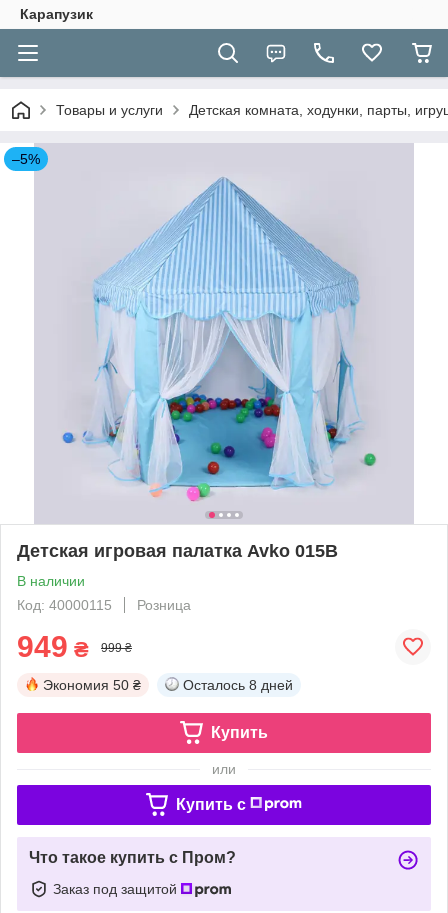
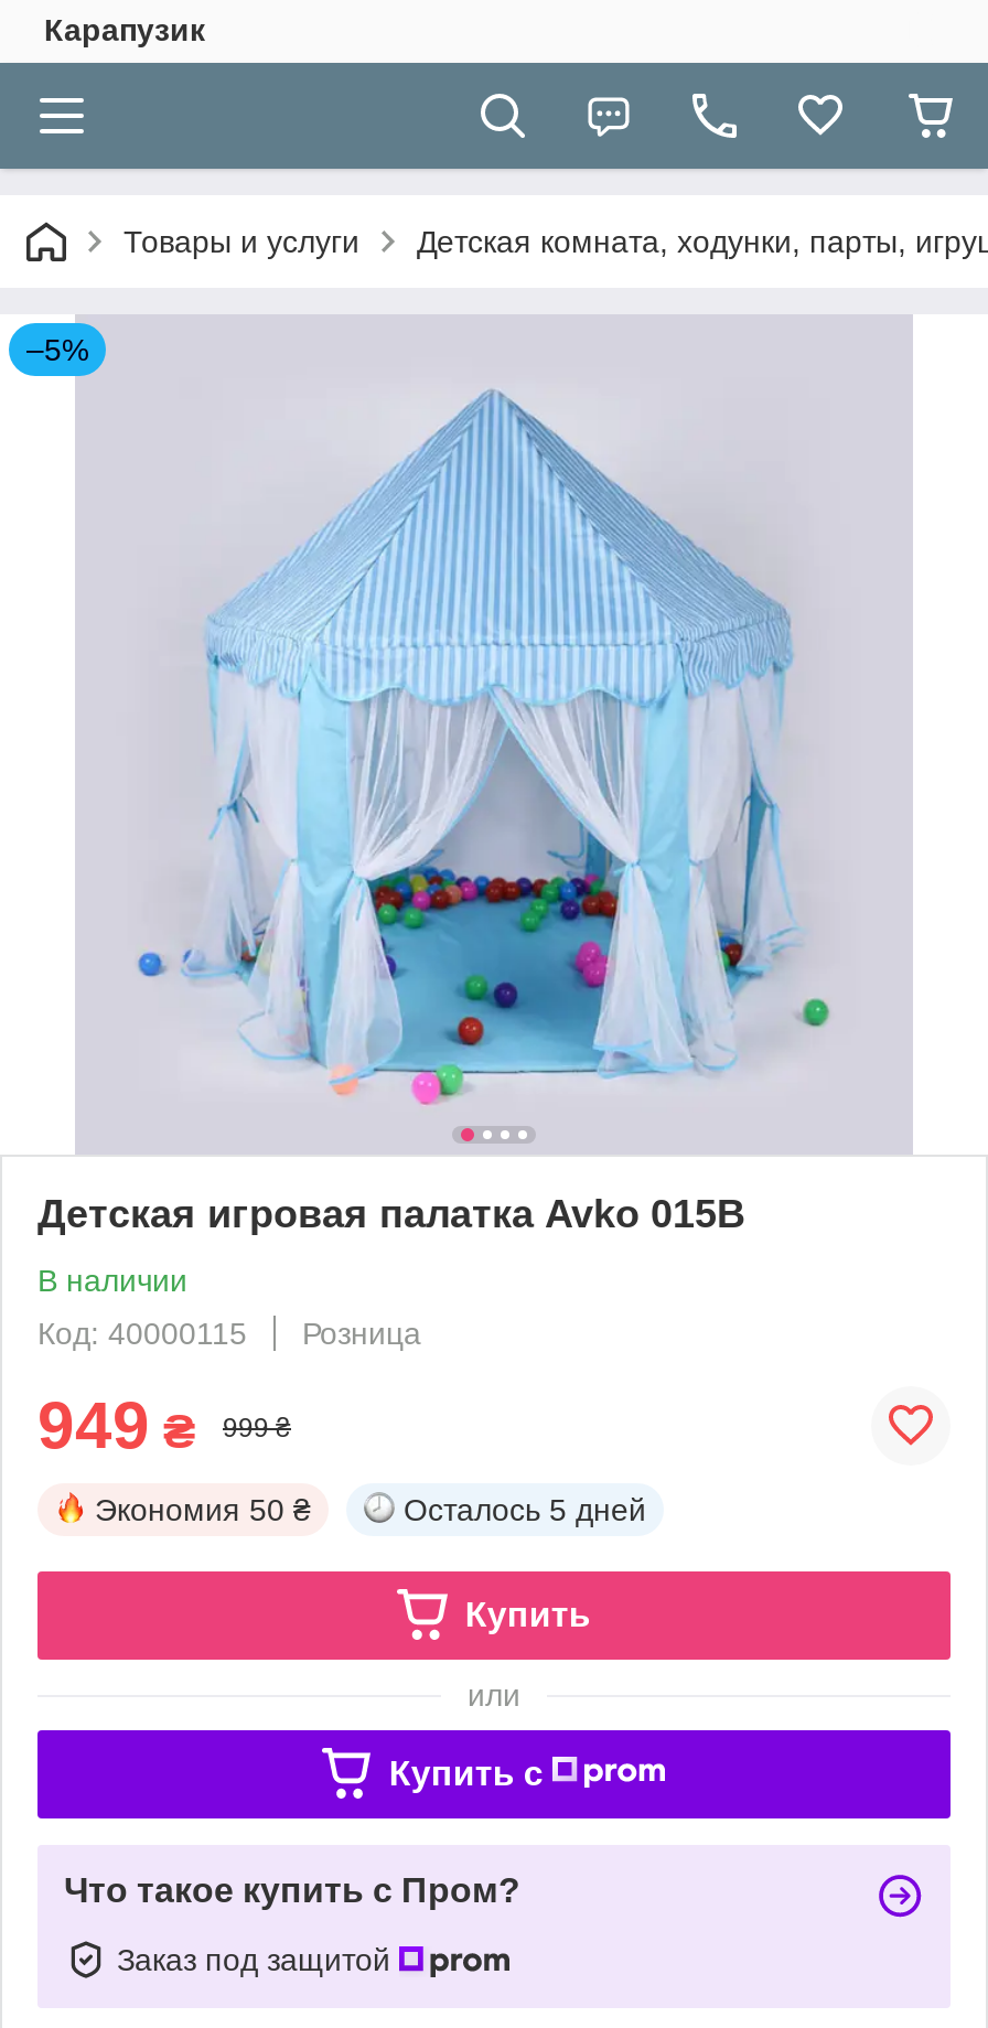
- Осталось 8 дней
+ Осталось 5 дней
